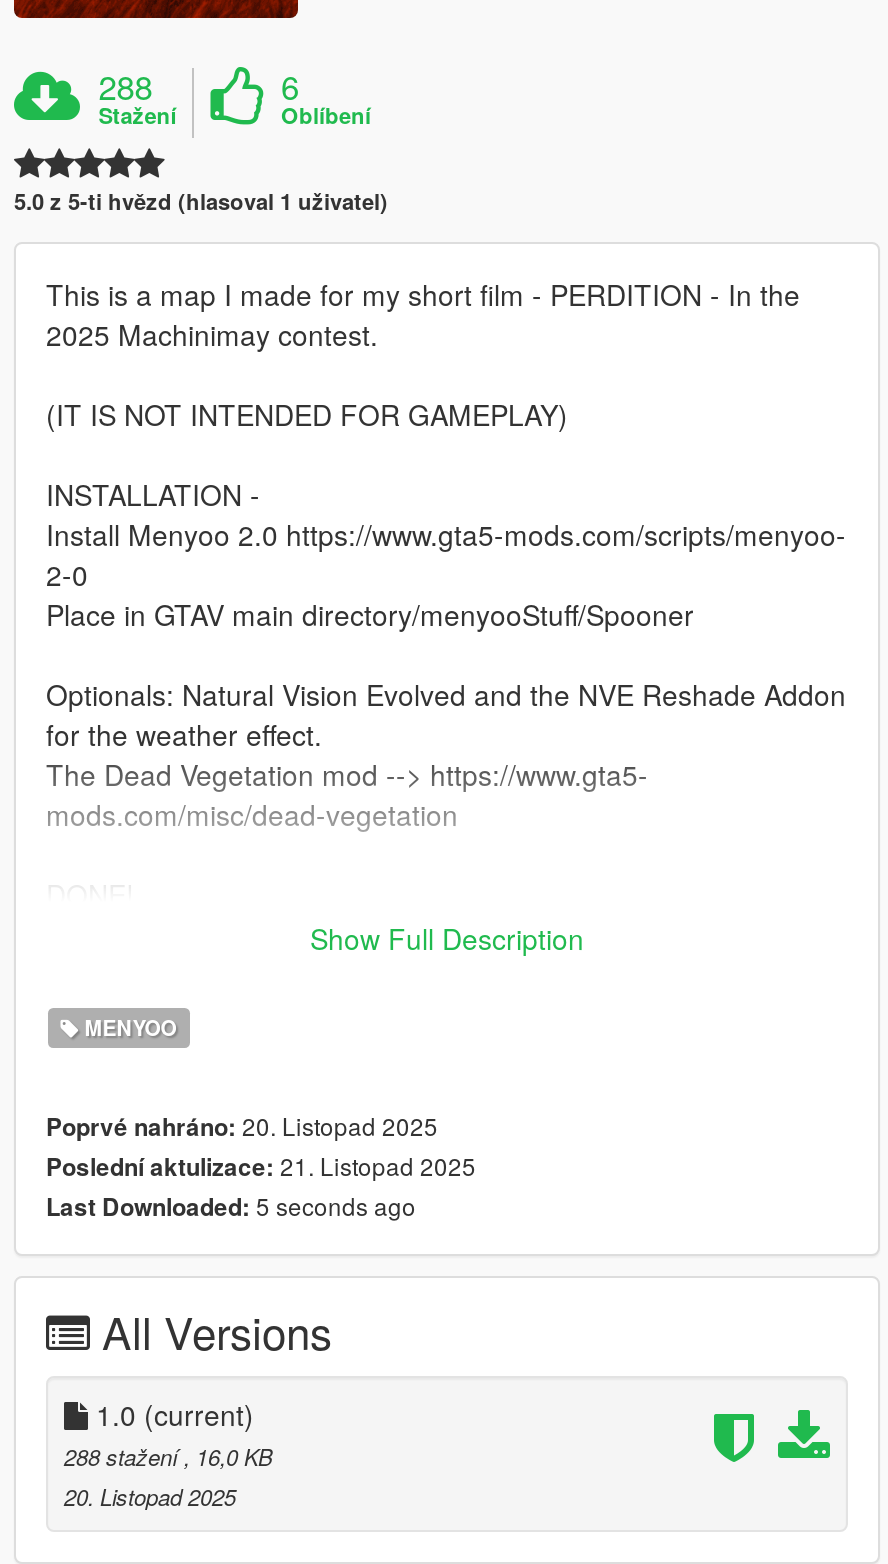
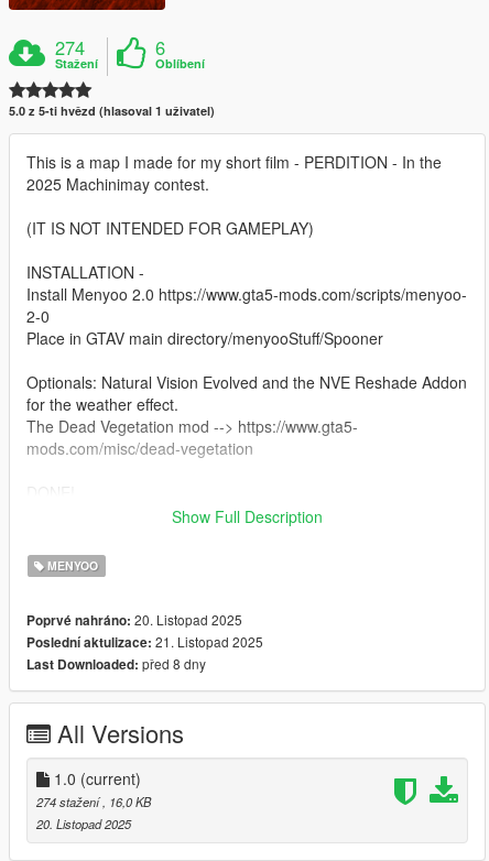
- 288
+ 274

- Last Downloaded: 5 seconds ago
+ Last Downloaded: před 8 dny

- 288 stažení, 16,0 KB
+ 274 stažení, 16,0 KB
